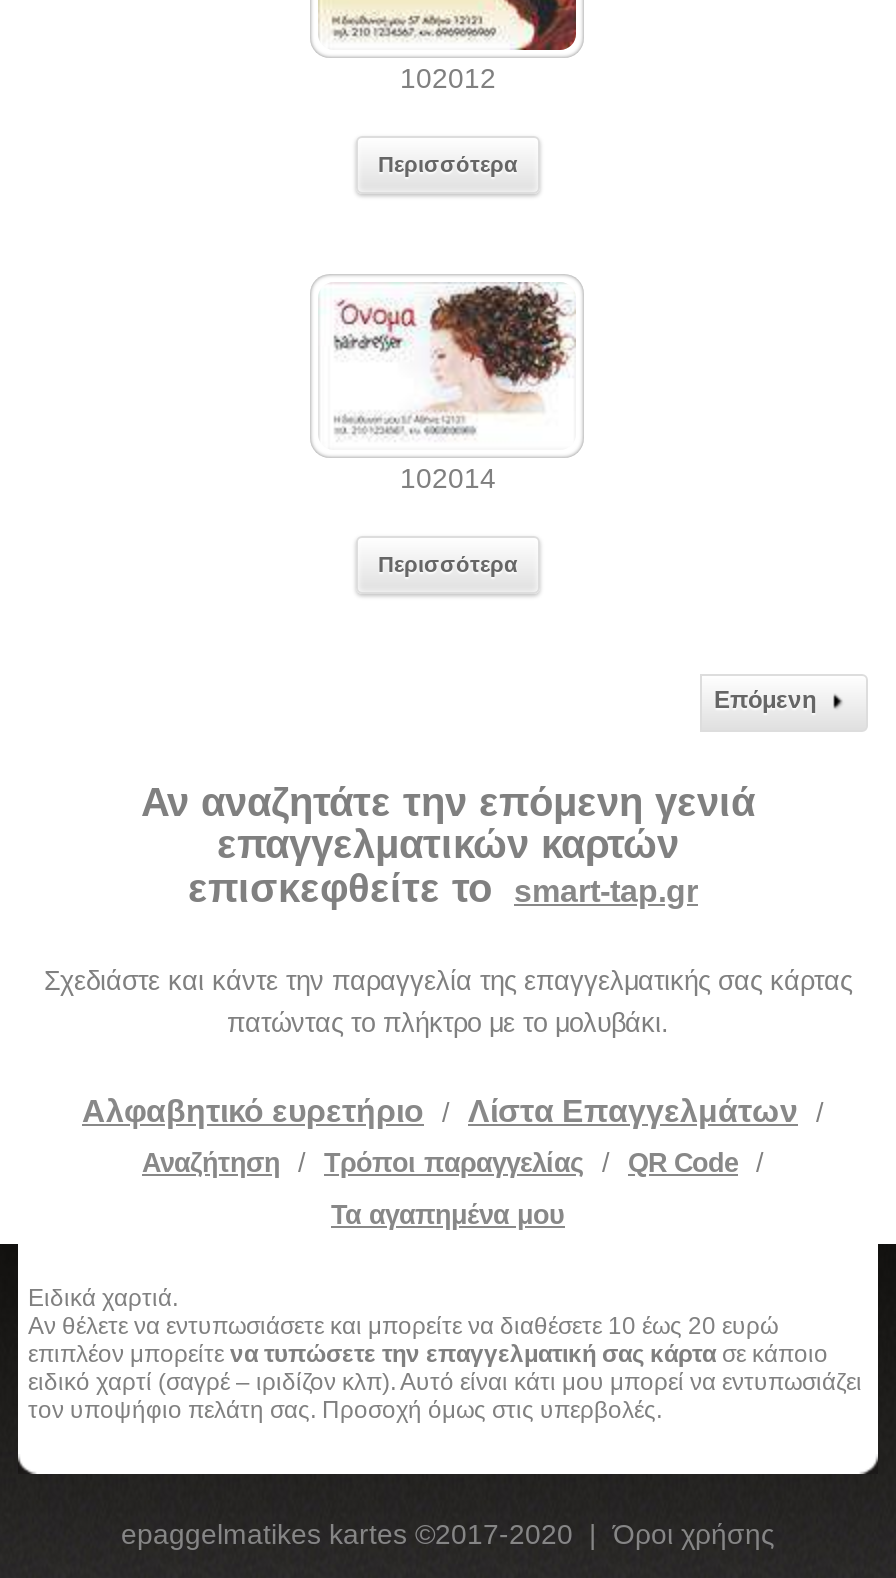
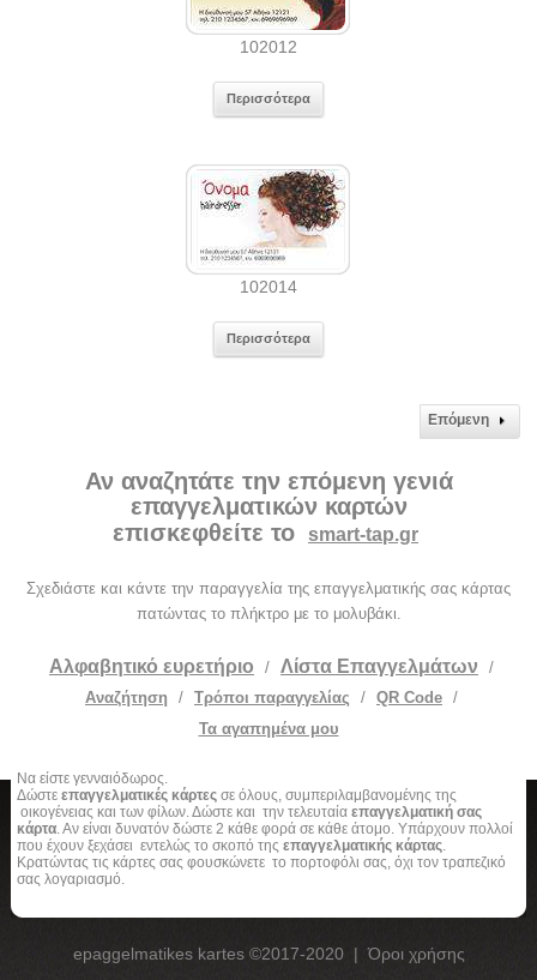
- Ειδικά χαρτιά.
- Αν θέλετε να εντυπωσιάσετε και μπορείτε να διαθέσετε 10 έως 20 ευρώ
- επιπλέον μπορείτε να τυπώσετε την επαγγελματική σας κάρτα σε κάποιο
- ειδικό χαρτί (σαγρέ – ιριδίζον κλπ). Αυτό είναι κάτι μου μπορεί να εντυπωσιάζει
- τον υποψήφιο πελάτη σας. Προσοχή όμως στις υπερβολές.
+ Να είστε γενναιόδωρος.
+ Δώστε επαγγελματικές κάρτες σε όλους, συμπεριλαμβανομένης της
+ οικογένειας και των φίλων. Δώστε και την τελευταία επαγγελματική σας
+ κάρτα. Αν είναι δυνατόν δώστε 2 κάθε φορά σε κάθε άτομο. Υπάρχουν πολλοί
+ που έχουν ξεχάσει εντελώς το σκοπό της επαγγελματικής κάρτας.
+ Κρατώντας τις κάρτες σας φουσκώνετε το πορτοφόλι σας, όχι τον τραπεζικό
+ σας λογαριασμό.
